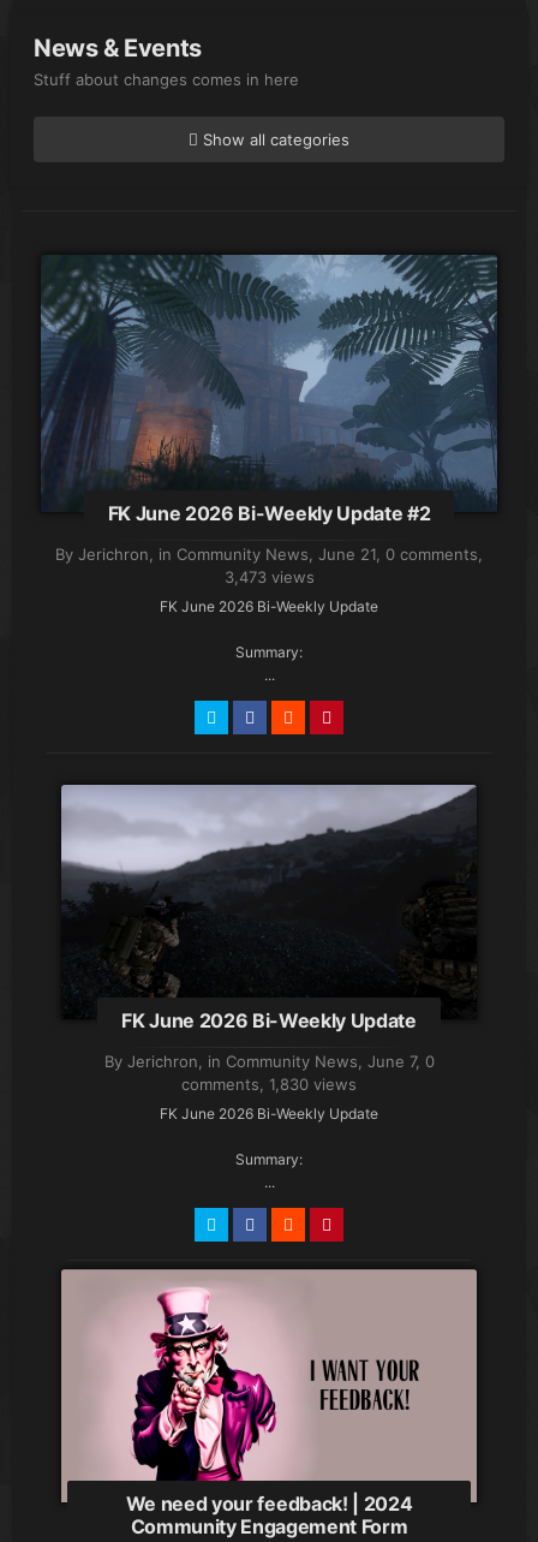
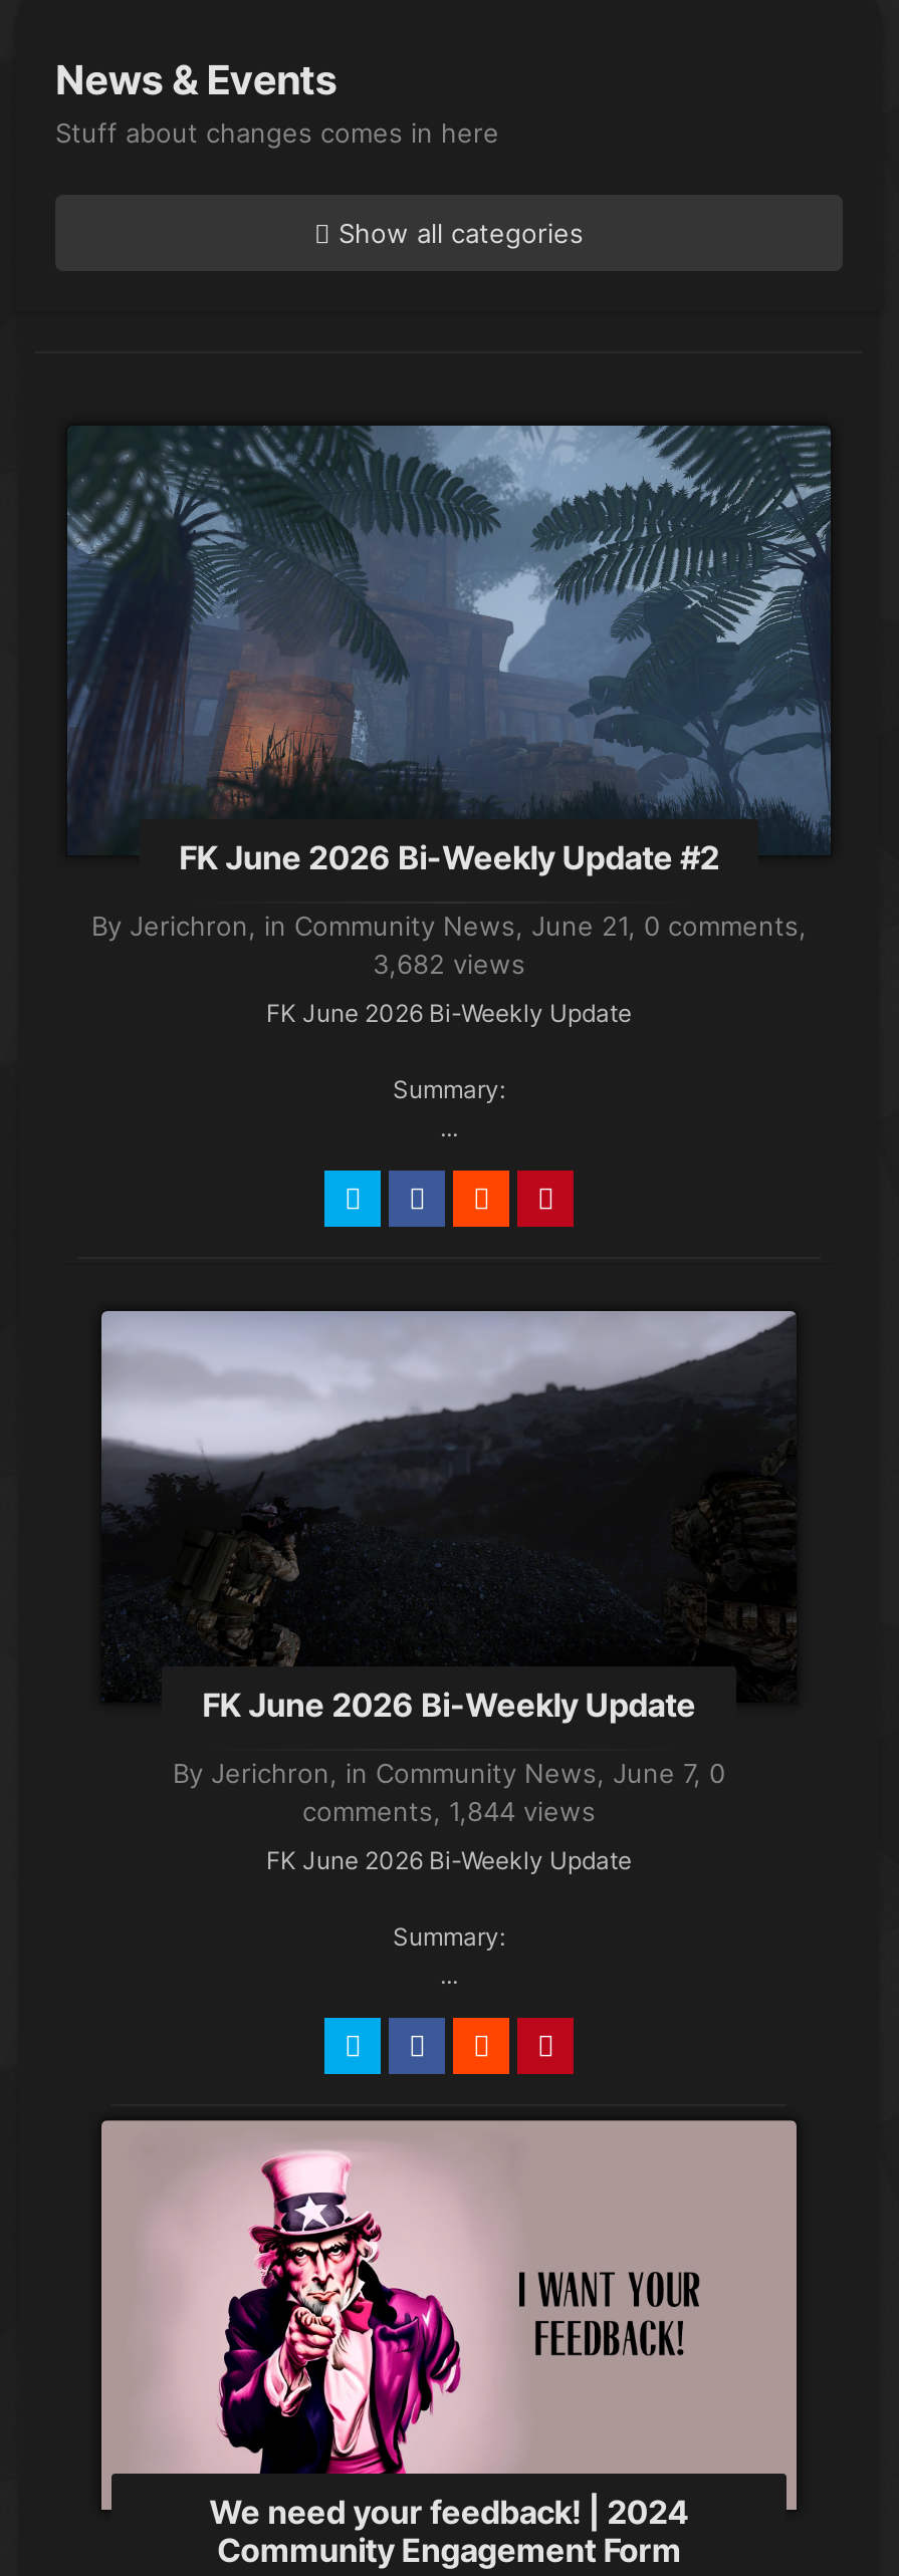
- 3,473 views
+ 3,682 views

- comments, 1,830 views
+ comments, 1,844 views
